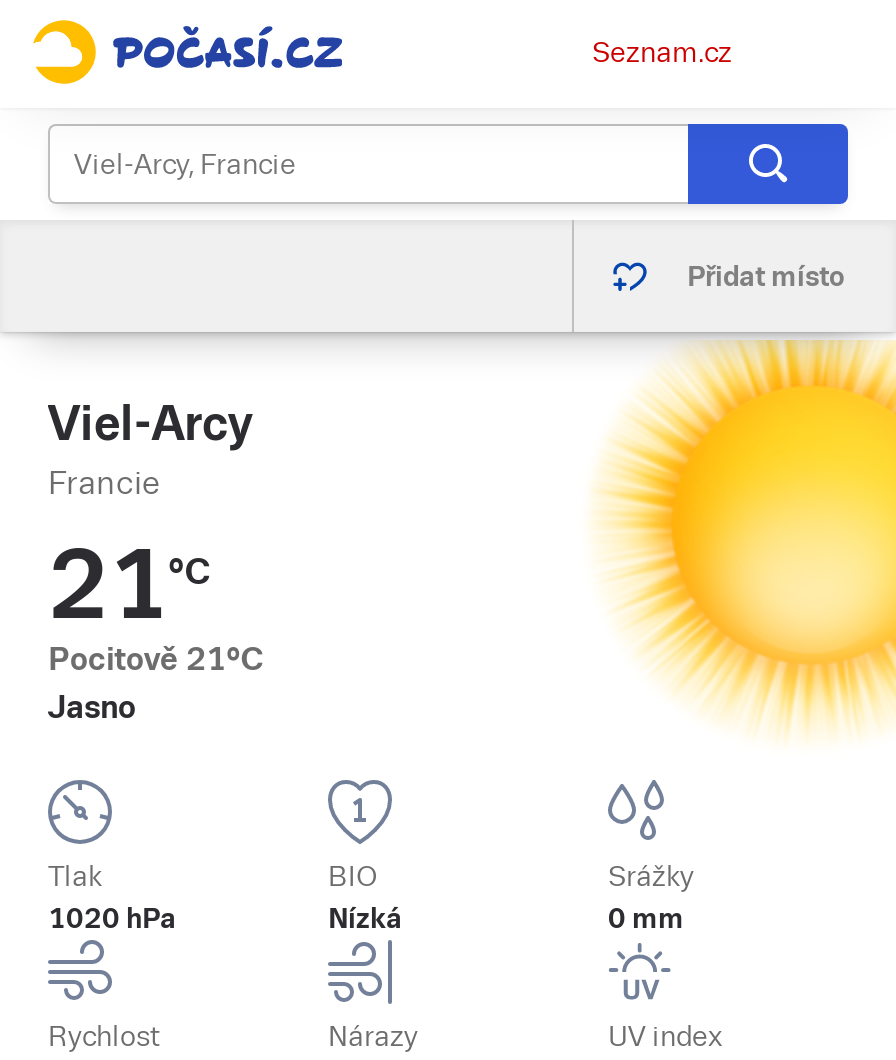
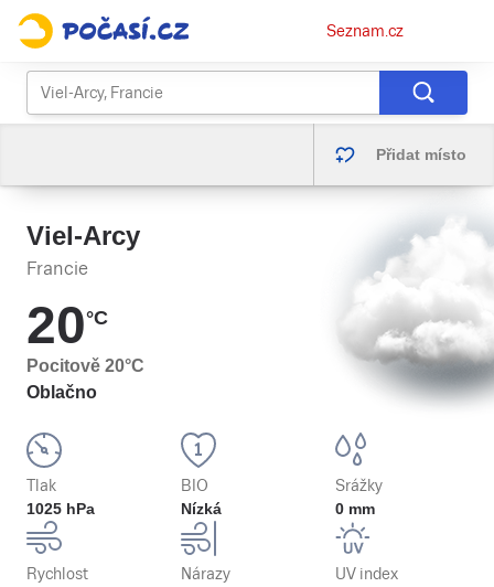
- [image]
+ [image]

- 21°C
- Pocitově 21°C
- Jasno
+ 20°C
+ Pocitově 20°C
+ Oblačno

- 1020 hPa
+ 1025 hPa
